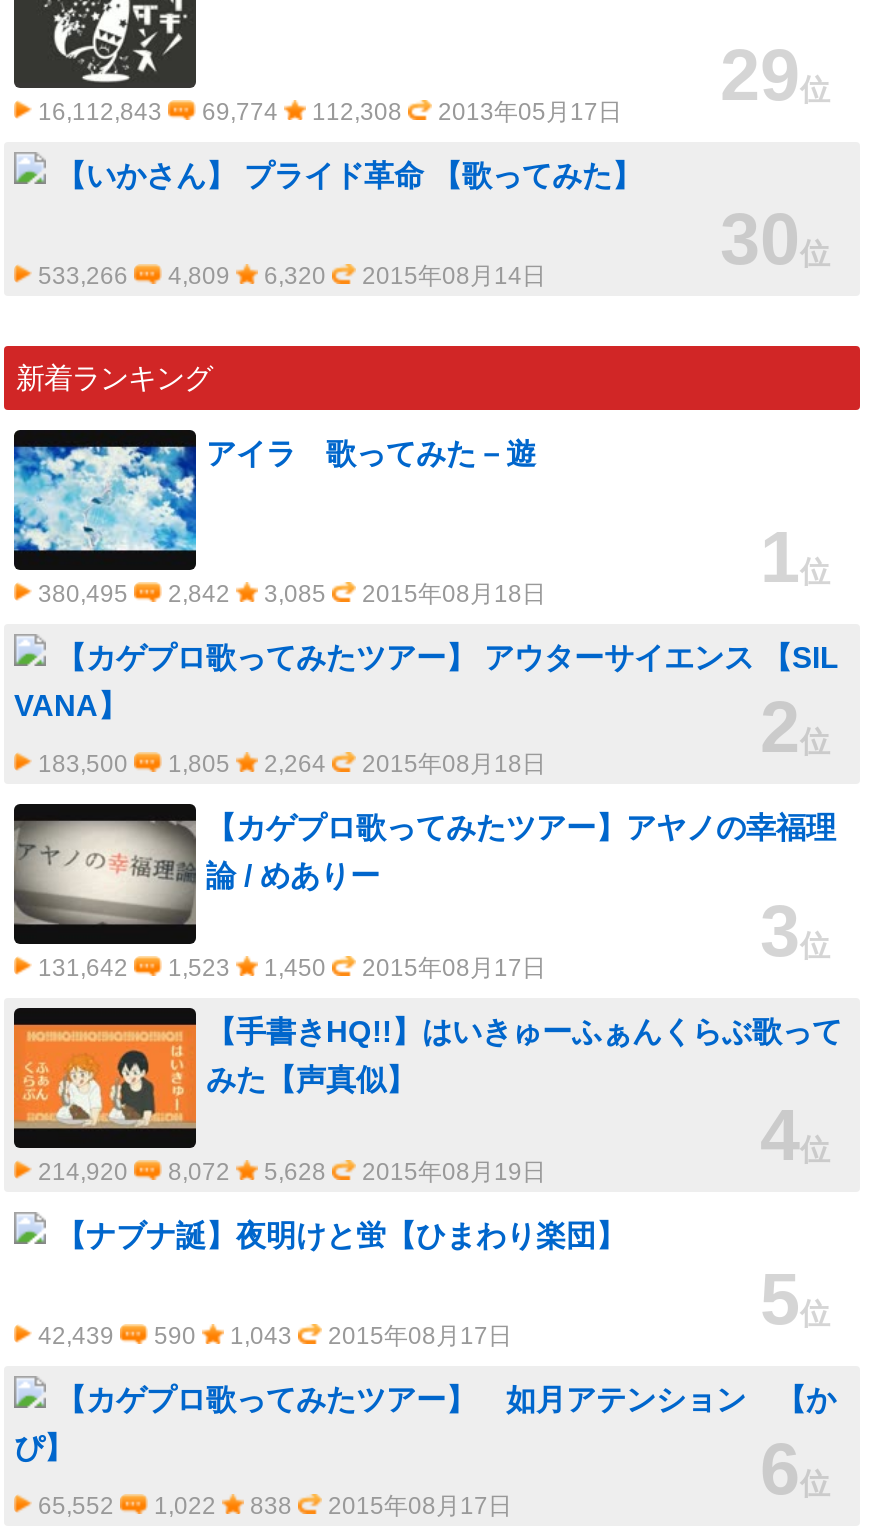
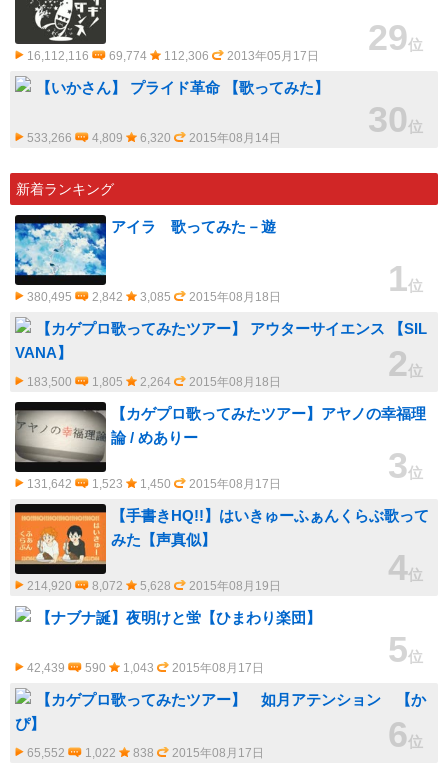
- 16,112,843
+ 16,112,116

- 112,308
+ 112,306
